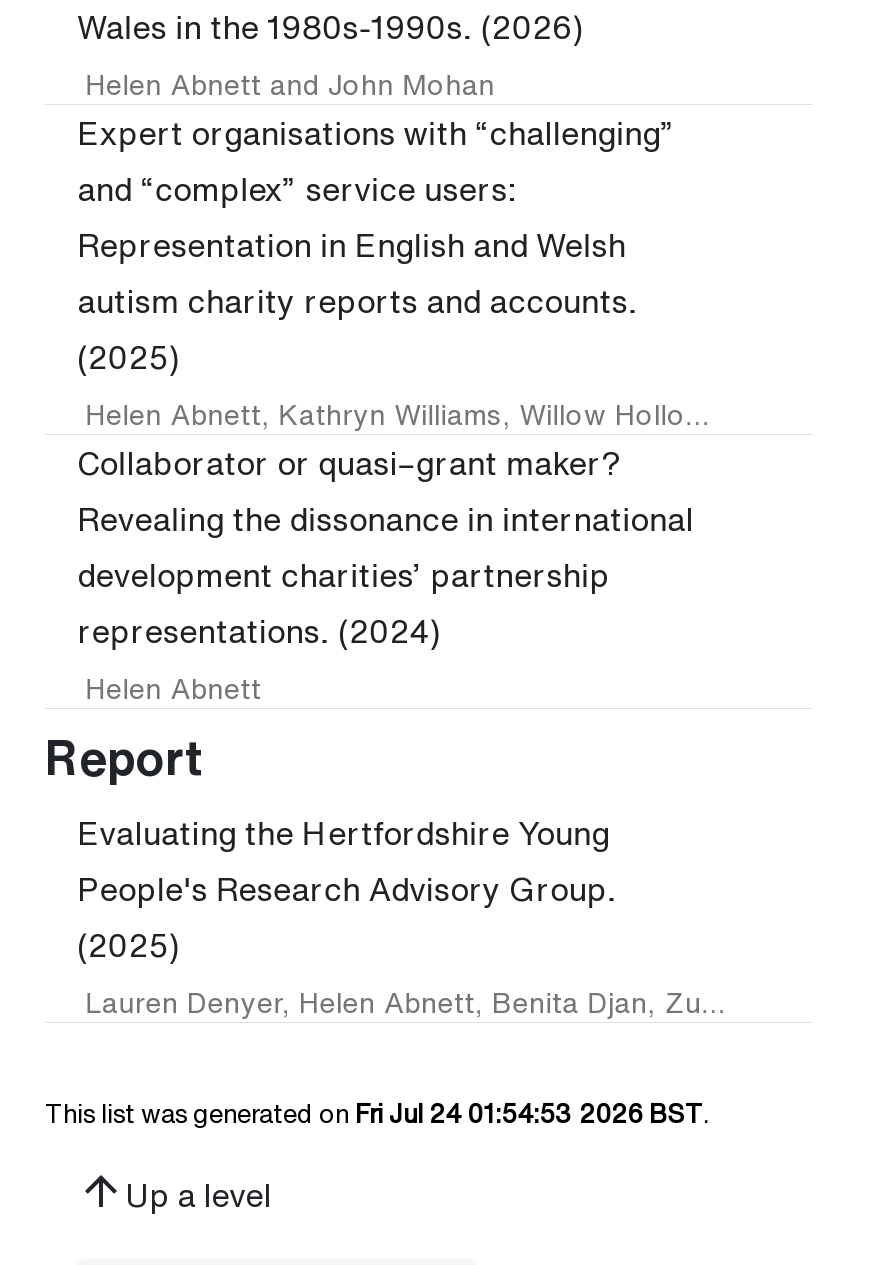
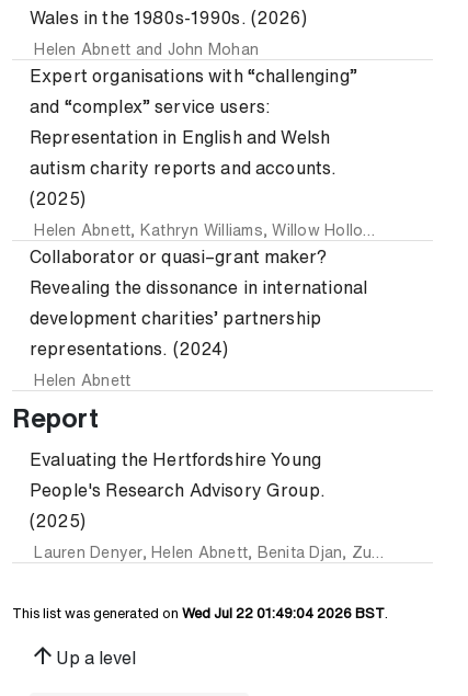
- This list was generated on Fri Jul 24 01:54:53 2026 BST.
+ This list was generated on Wed Jul 22 01:49:04 2026 BST.
